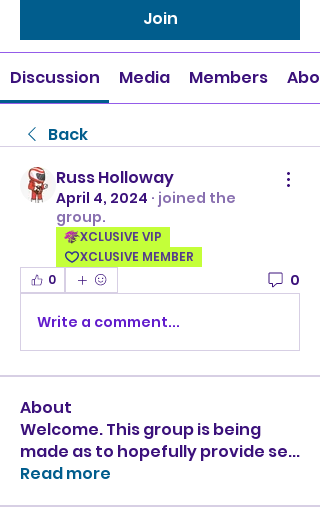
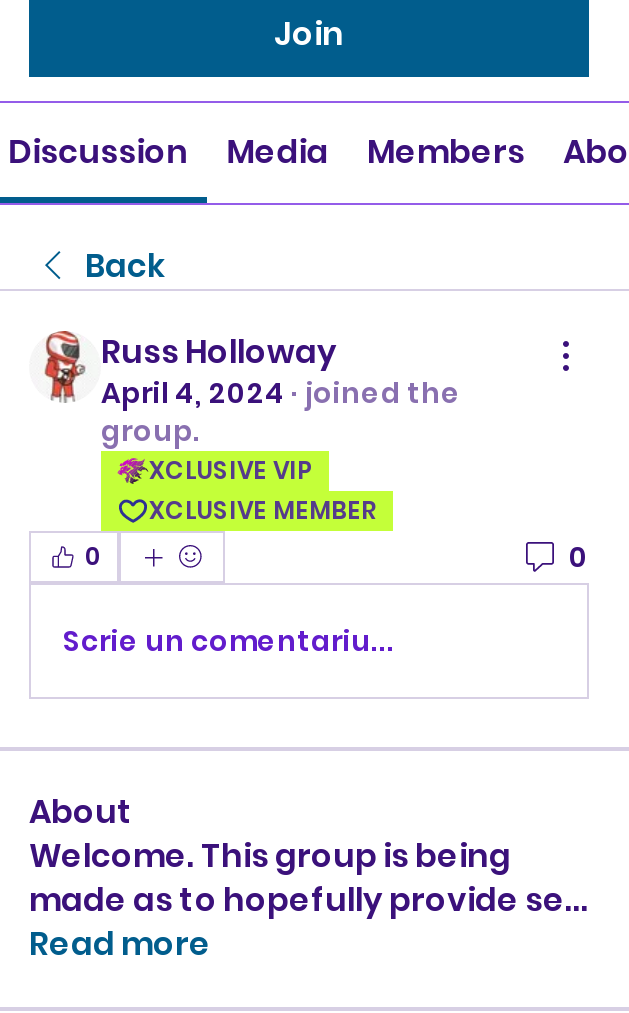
- Write a comment...
+ Scrie un comentariu...
